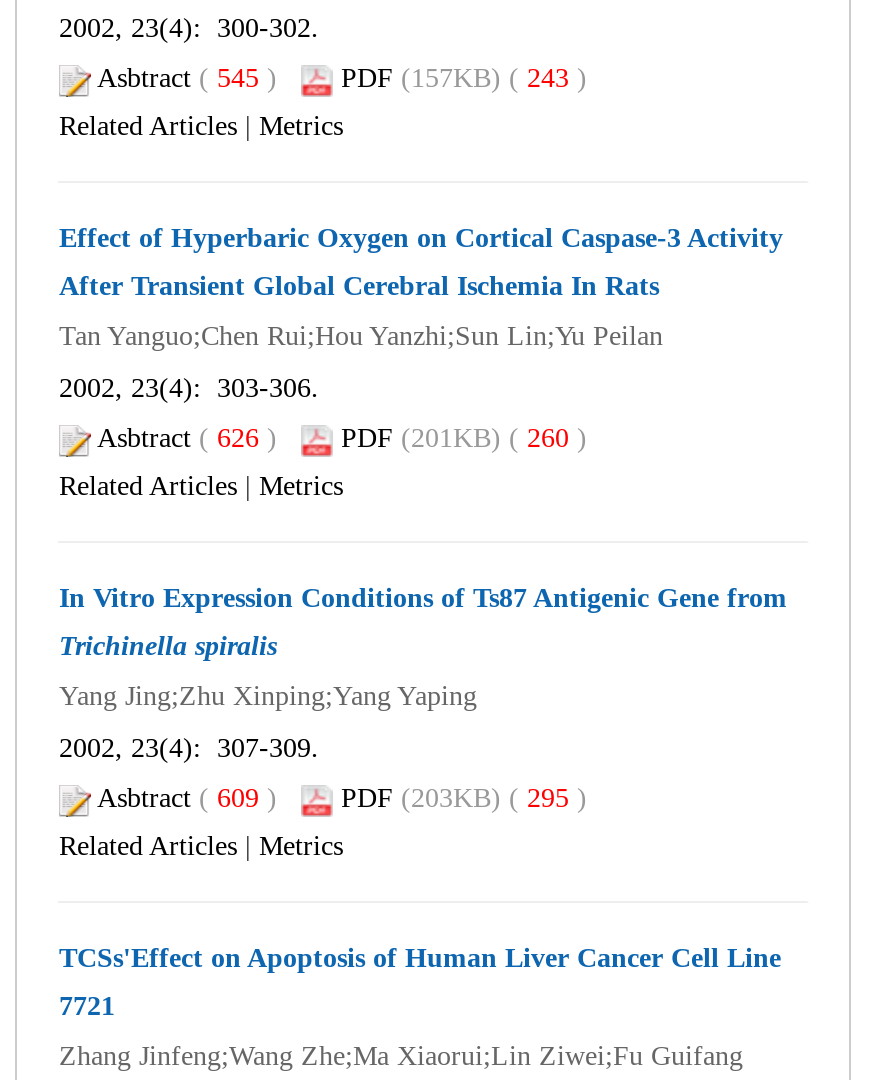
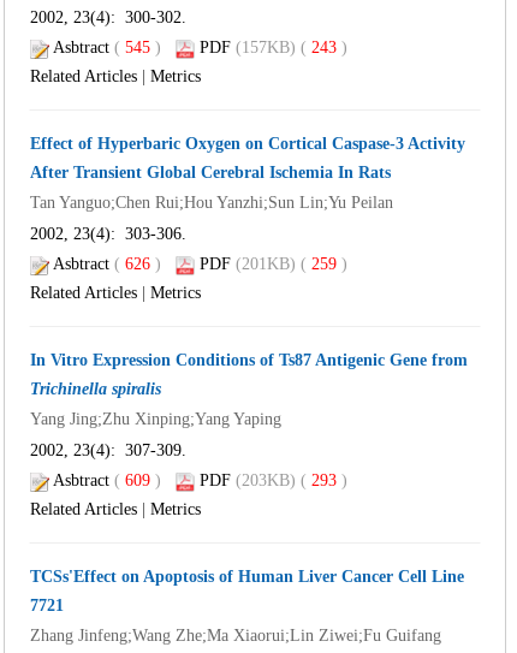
- Asbtract (626) PDF (201KB) (260)
+ Asbtract (626) PDF (201KB) (259)

- Asbtract (609) PDF (203KB) (295)
+ Asbtract (609) PDF (203KB) (293)
